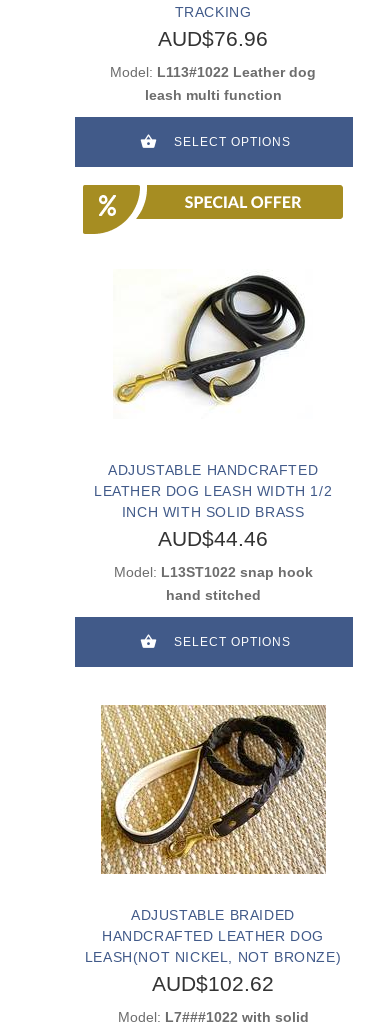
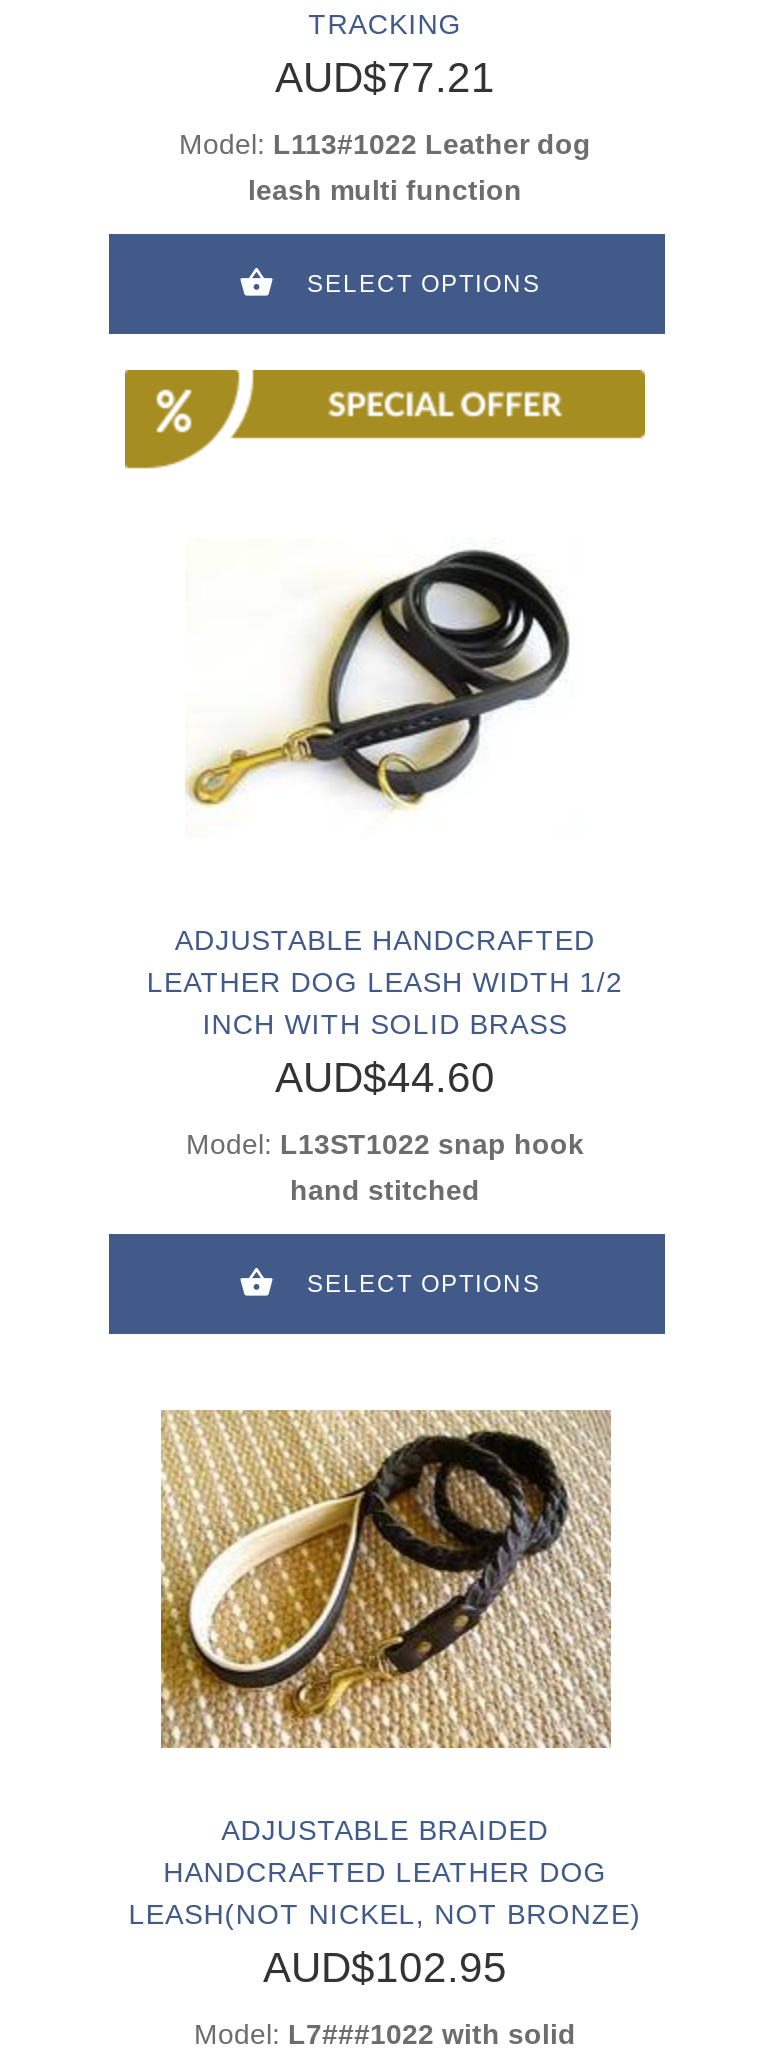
- AUD$76.96
+ AUD$77.21

- AUD$44.46
+ AUD$44.60

- AUD$102.62
+ AUD$102.95
